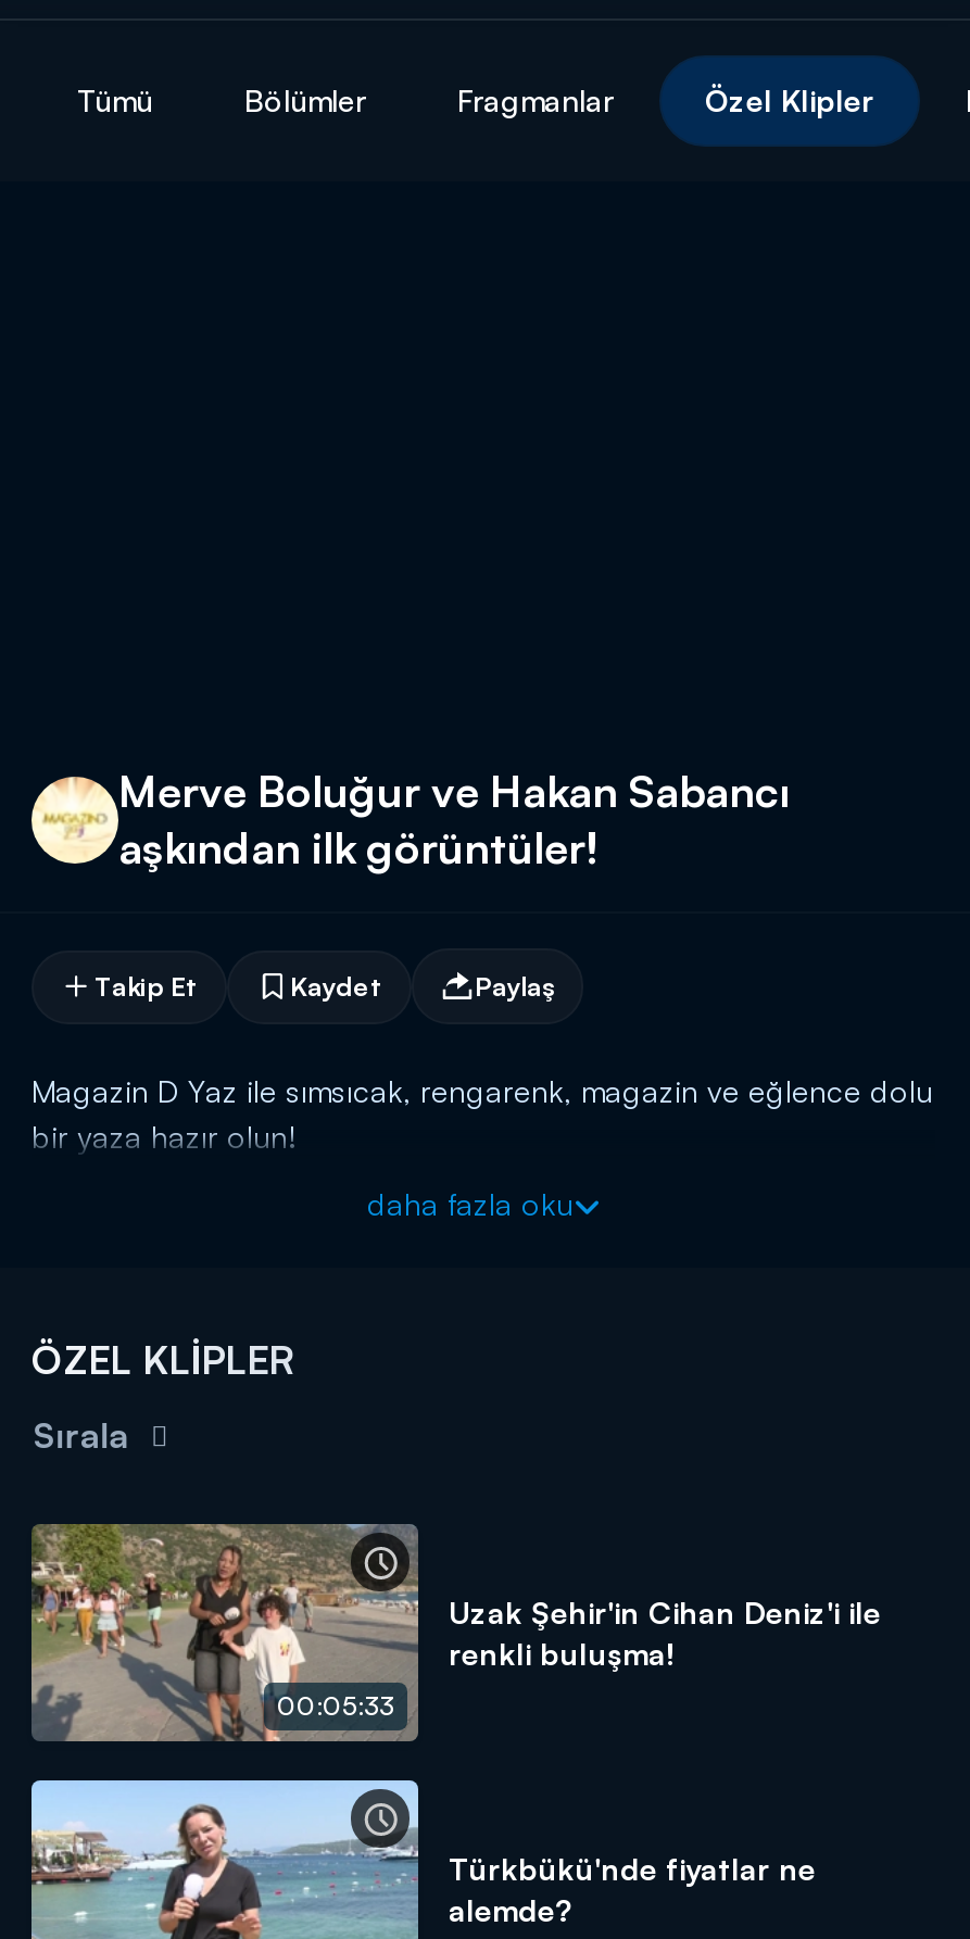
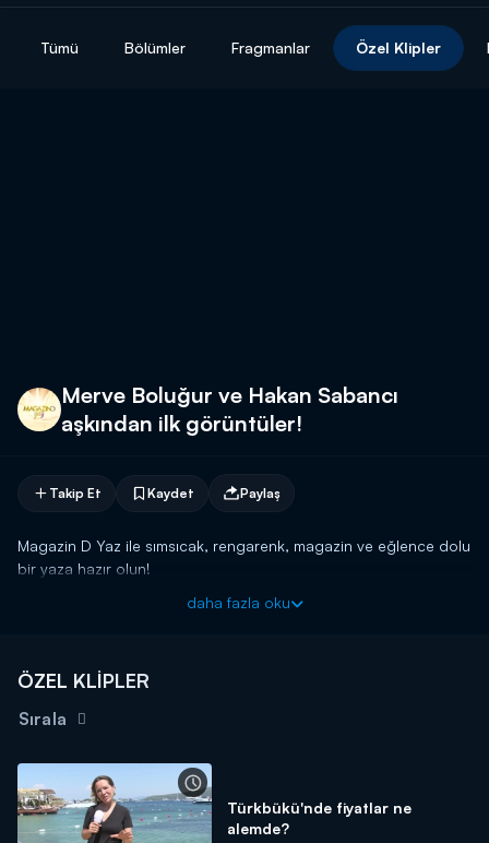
- [image]
- 00:05:33

- Uzak Şehir'in Cihan Deniz'i ile
- renkli buluşma!
